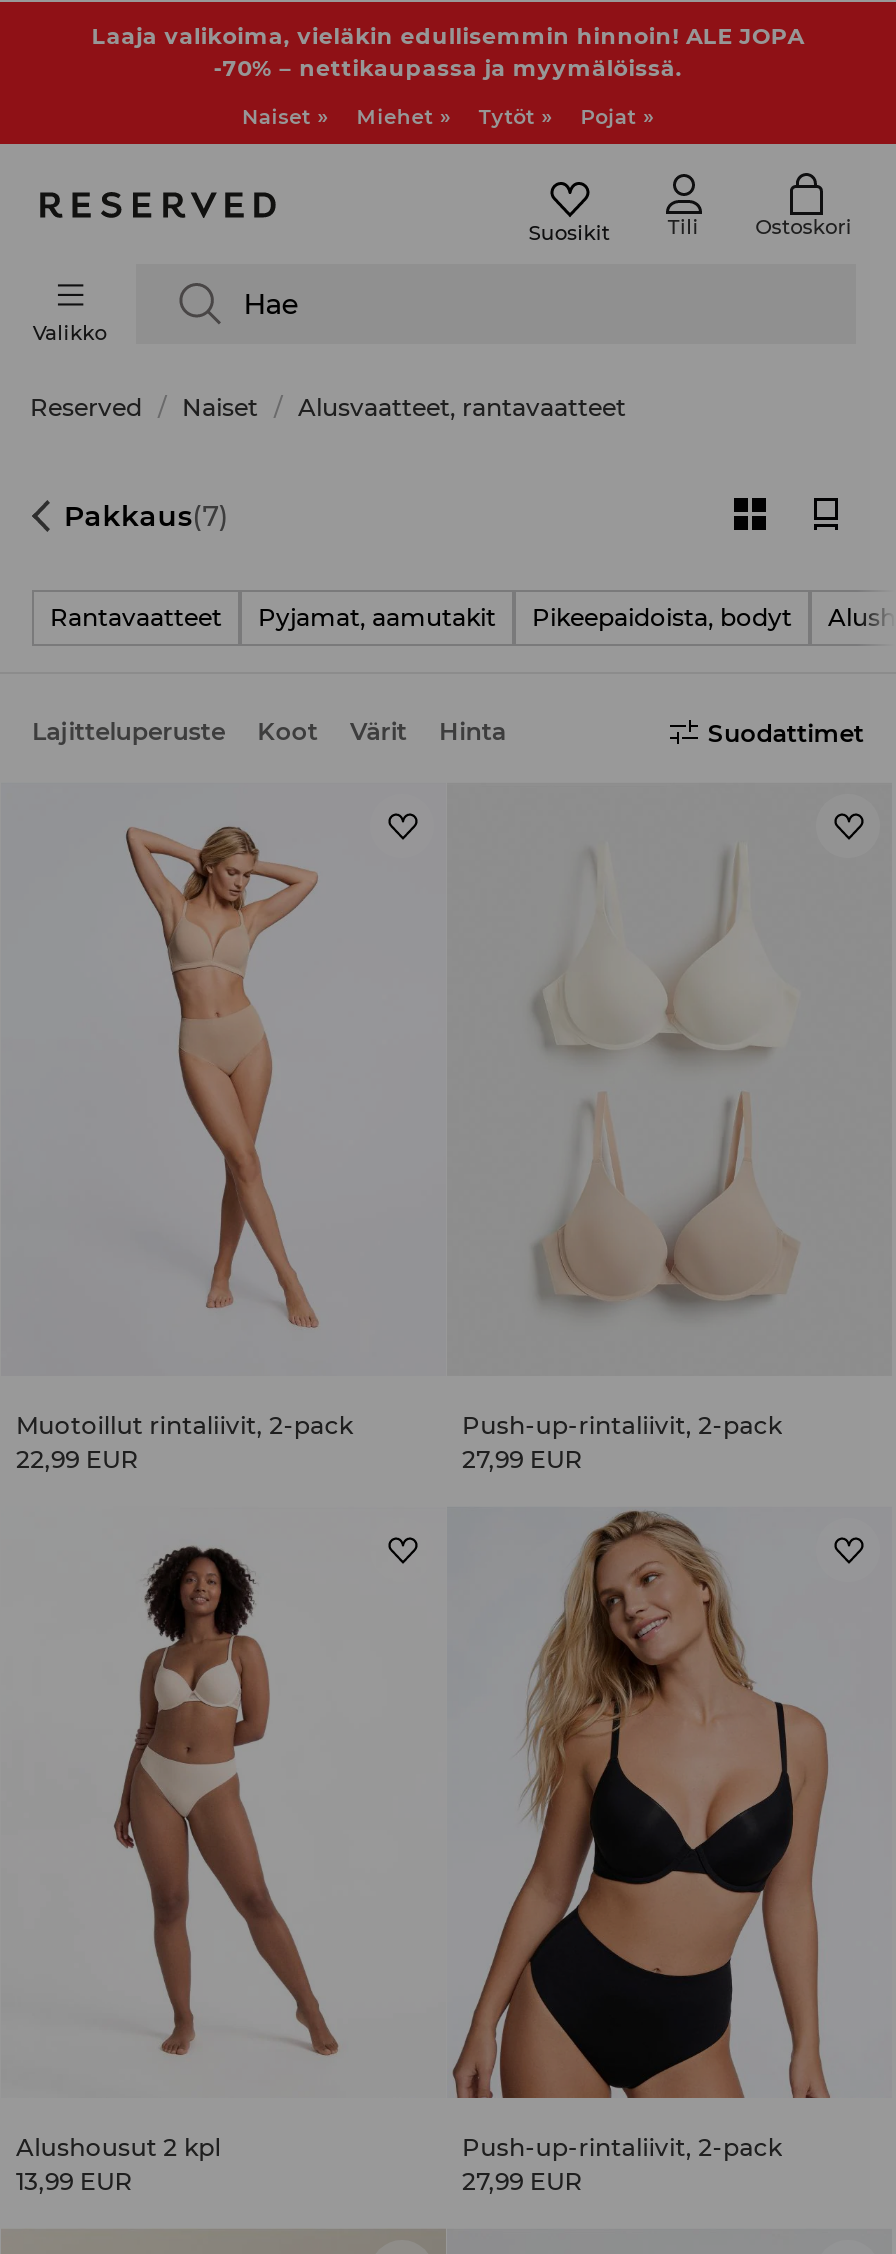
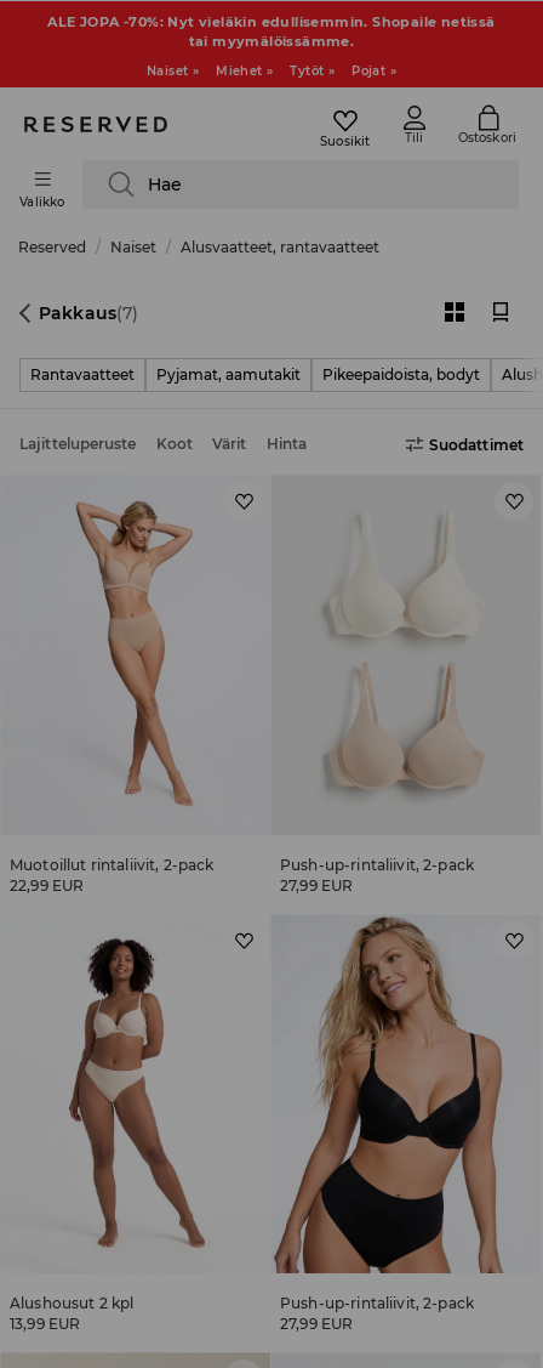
- Laaja valikoima, vieläkin edullisemmin hinnoin! ALE JOPA
- -70% – nettikaupassa ja myymälöissä.
+ ALE JOPA -70%: Nyt vieläkin edullisemmin. Shopaile netissä
+ tai myymälöissämme.
